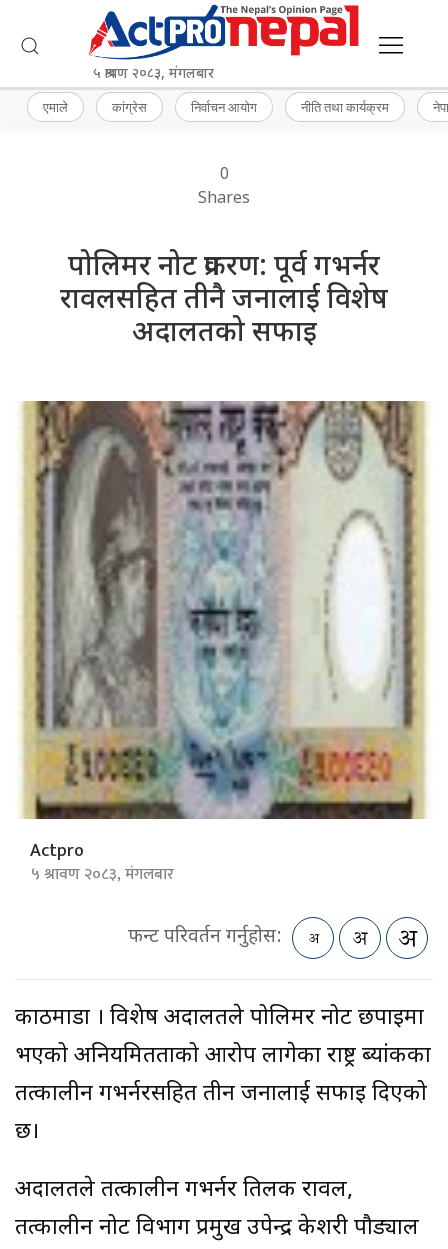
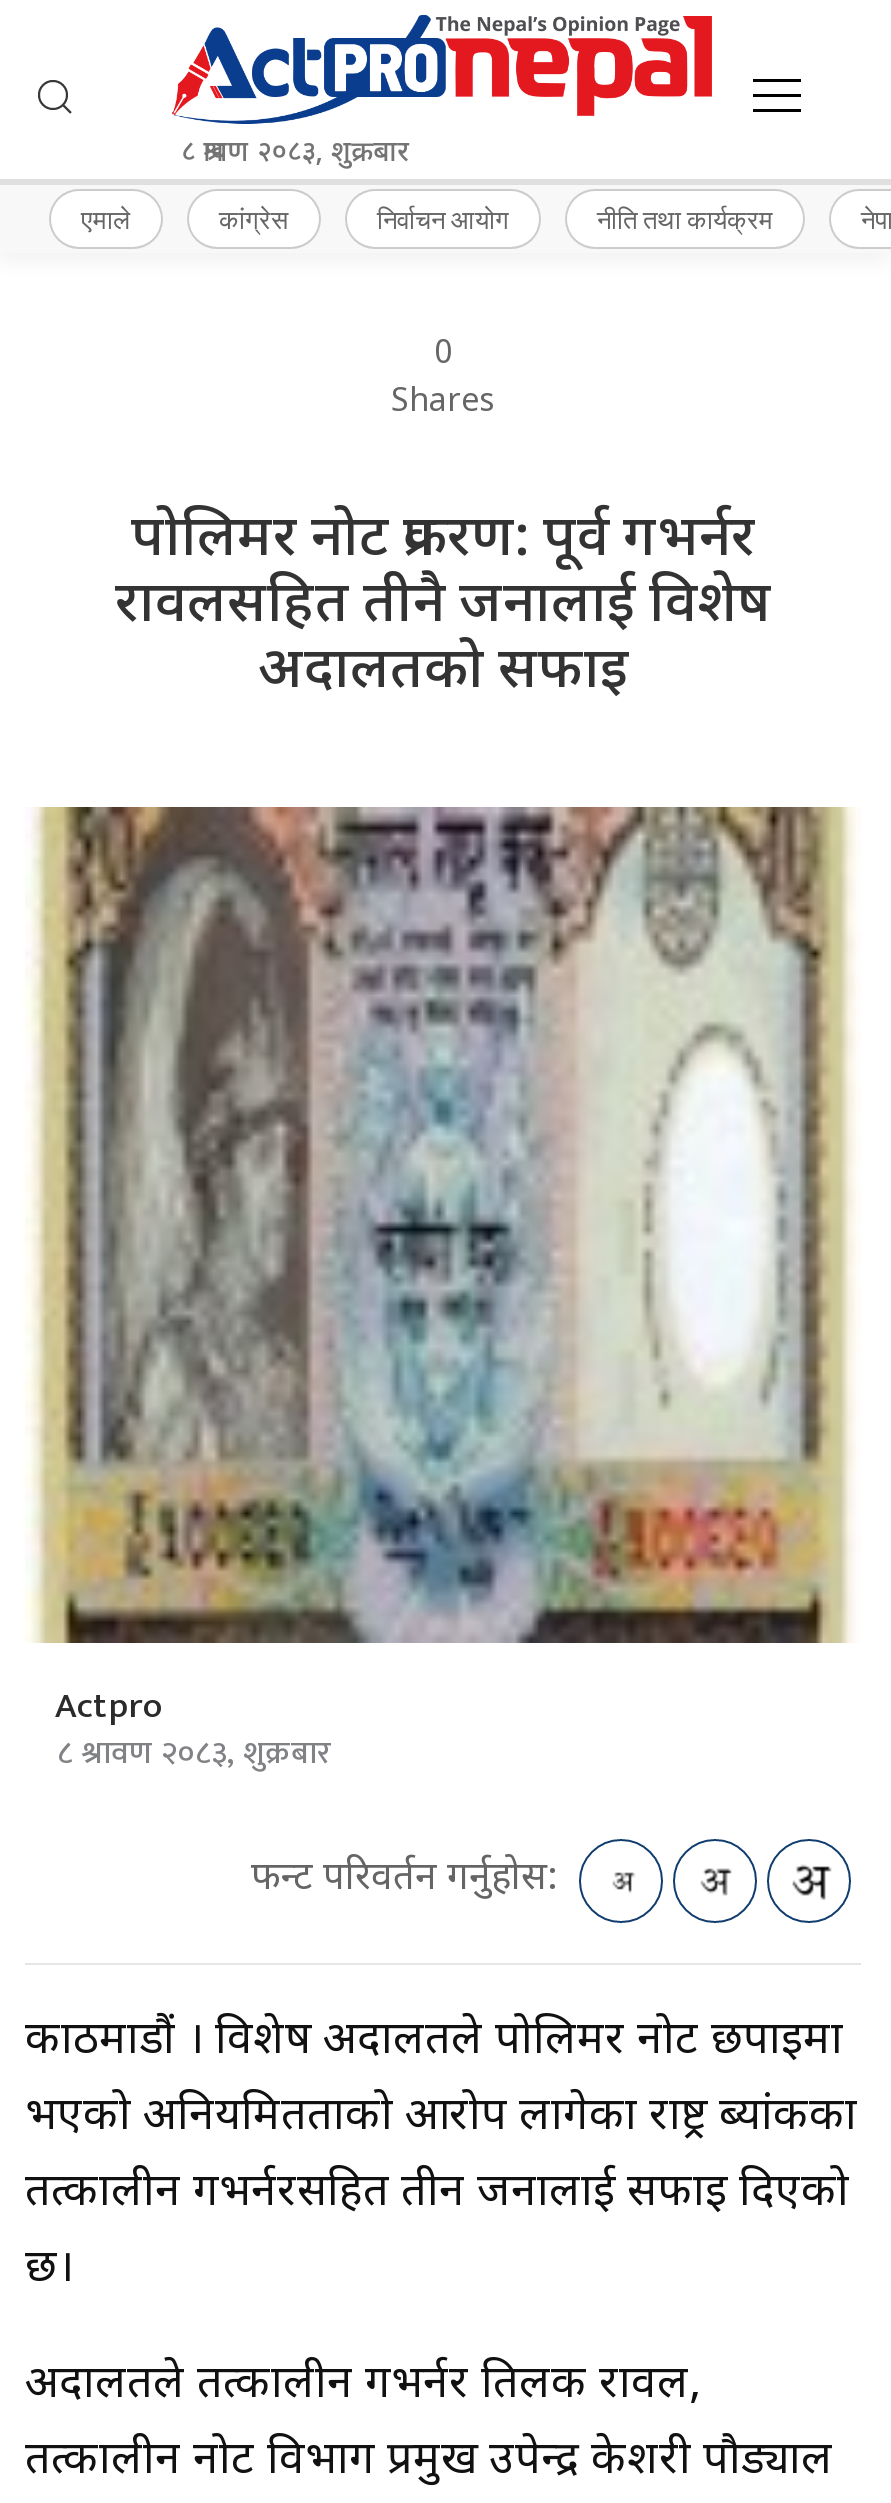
- ५ श्रावण २०८३, मंगलबार
+ ८ श्रावण २०८३, शुक्रबार

- ५ श्रावण २०८३, मंगलबार
+ ८ श्रावण २०८३, शुक्रबार
